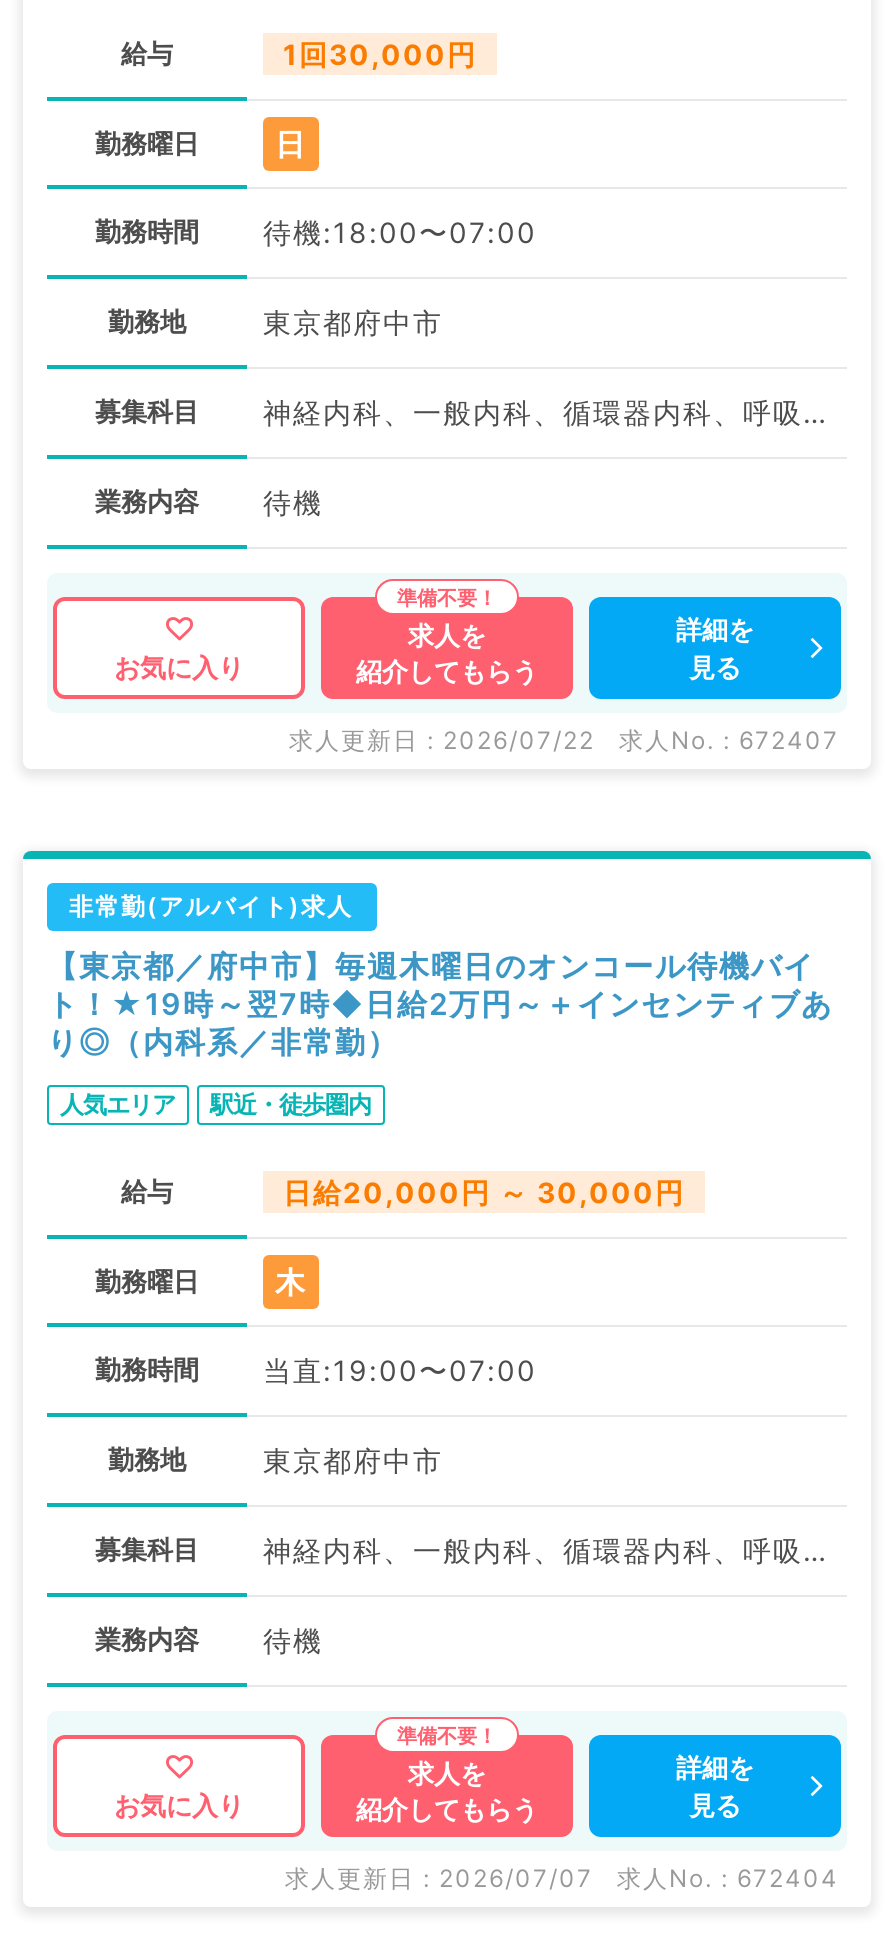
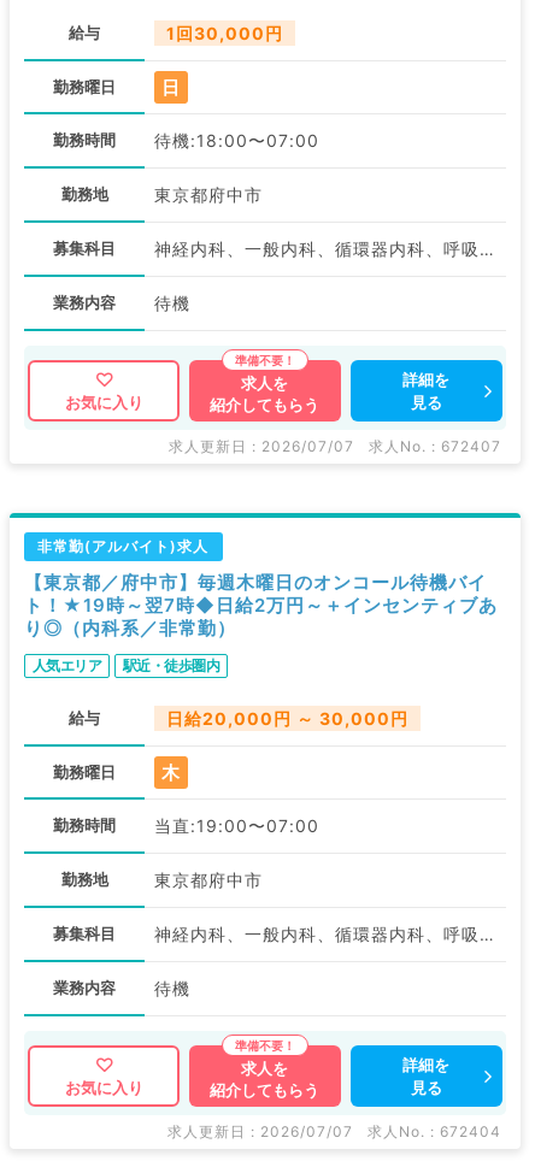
- 求人更新日 : 2026/07/22 求人No. : 672407
+ 求人更新日 : 2026/07/07 求人No. : 672407
